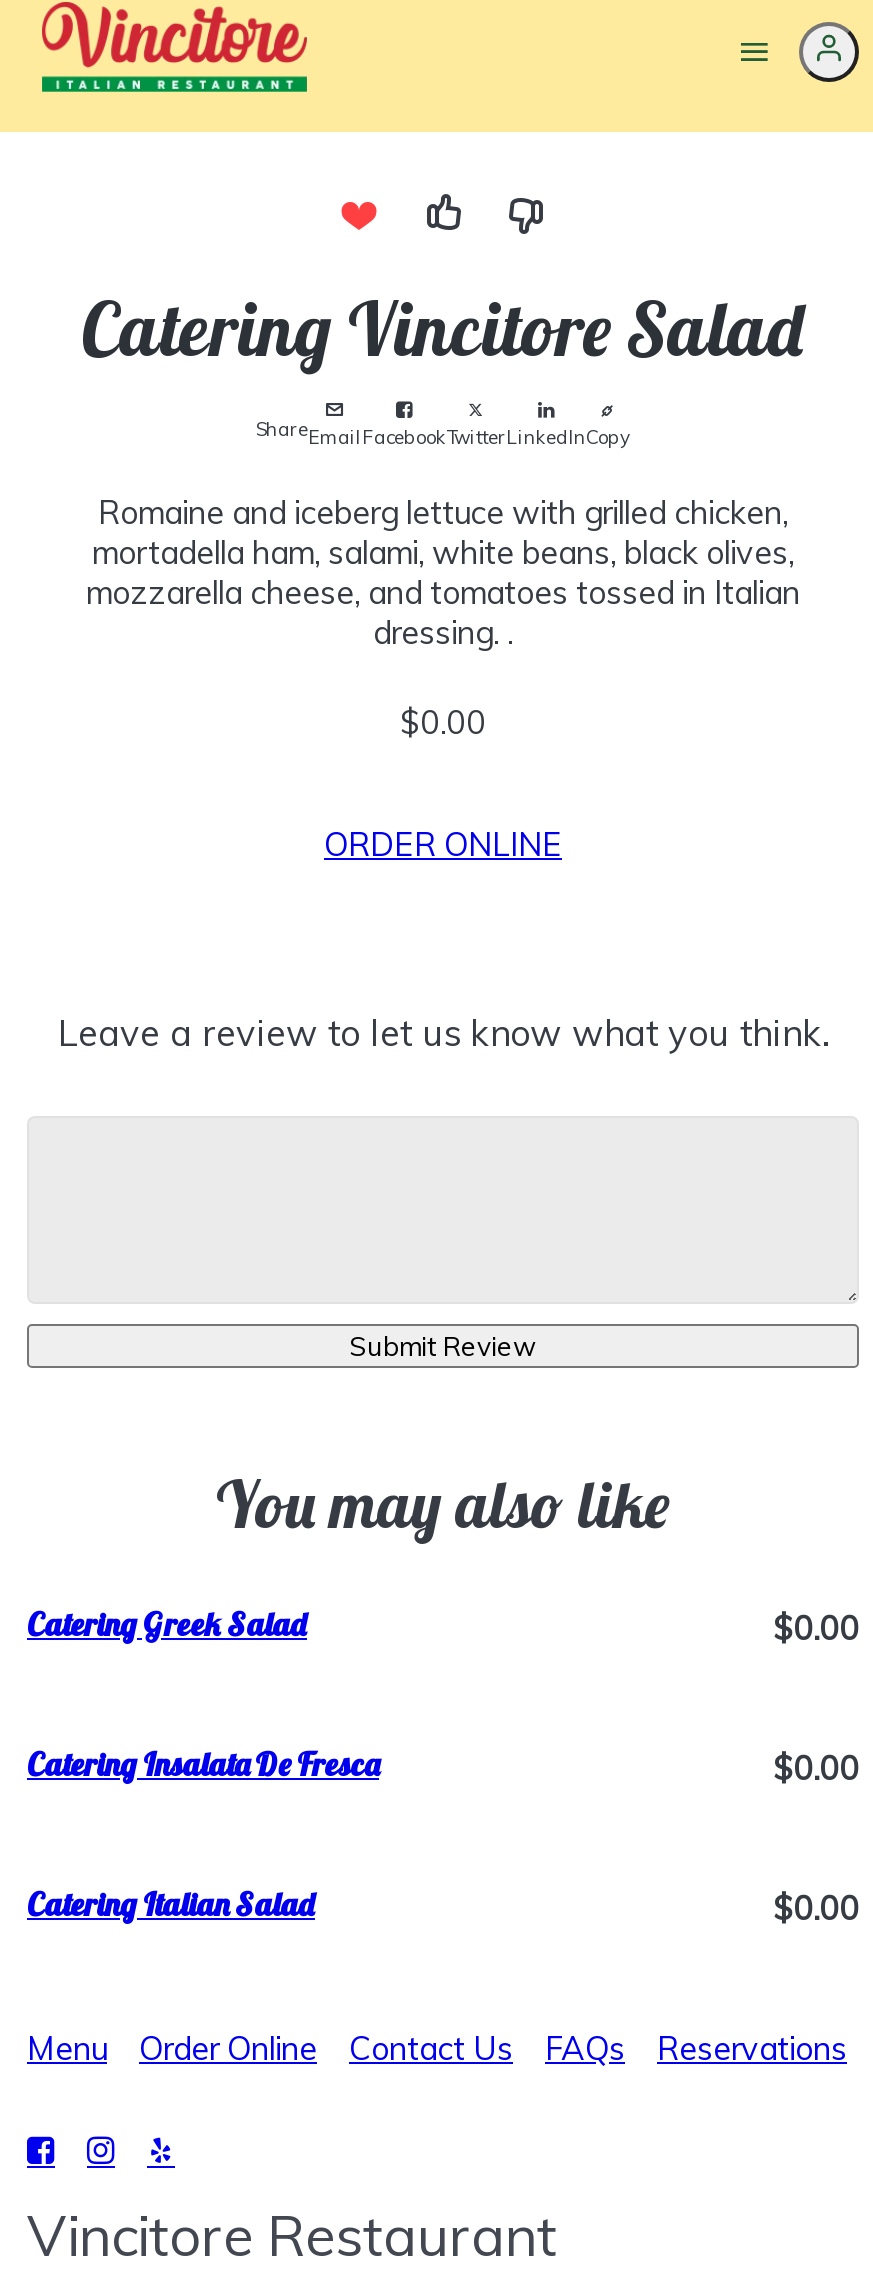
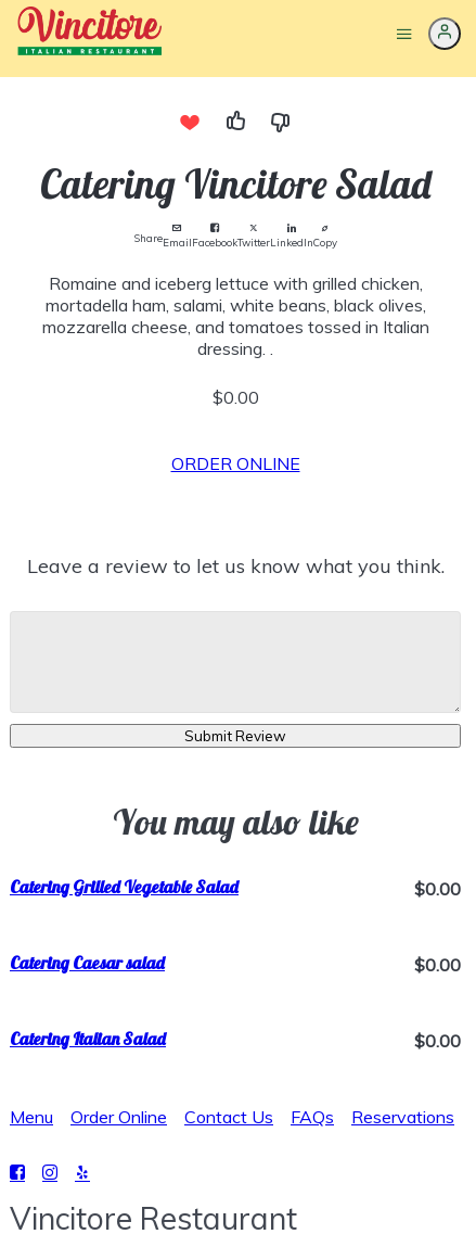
- Catering Greek Salad
+ Catering Grilled Vegetable Salad

- Catering Insalata De Fresca
+ Catering Caesar salad
